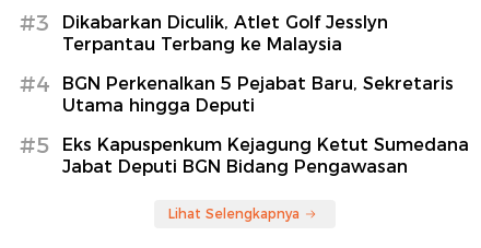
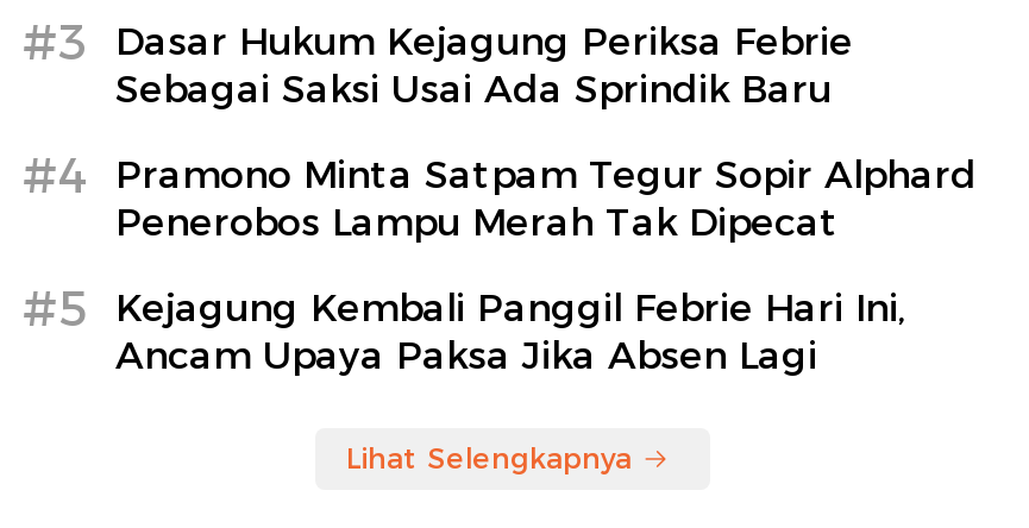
- Dikabarkan Diculik, Atlet Golf Jesslyn
- Terpantau Terbang ke Malaysia
+ Dasar Hukum Kejagung Periksa Febrie
+ Sebagai Saksi Usai Ada Sprindik Baru

- BGN Perkenalkan 5 Pejabat Baru, Sekretaris
- Utama hingga Deputi
+ Pramono Minta Satpam Tegur Sopir Alphard
+ Penerobos Lampu Merah Tak Dipecat

- Eks Kapuspenkum Kejagung Ketut Sumedana
- Jabat Deputi BGN Bidang Pengawasan
+ Kejagung Kembali Panggil Febrie Hari Ini,
+ Ancam Upaya Paksa Jika Absen Lagi
